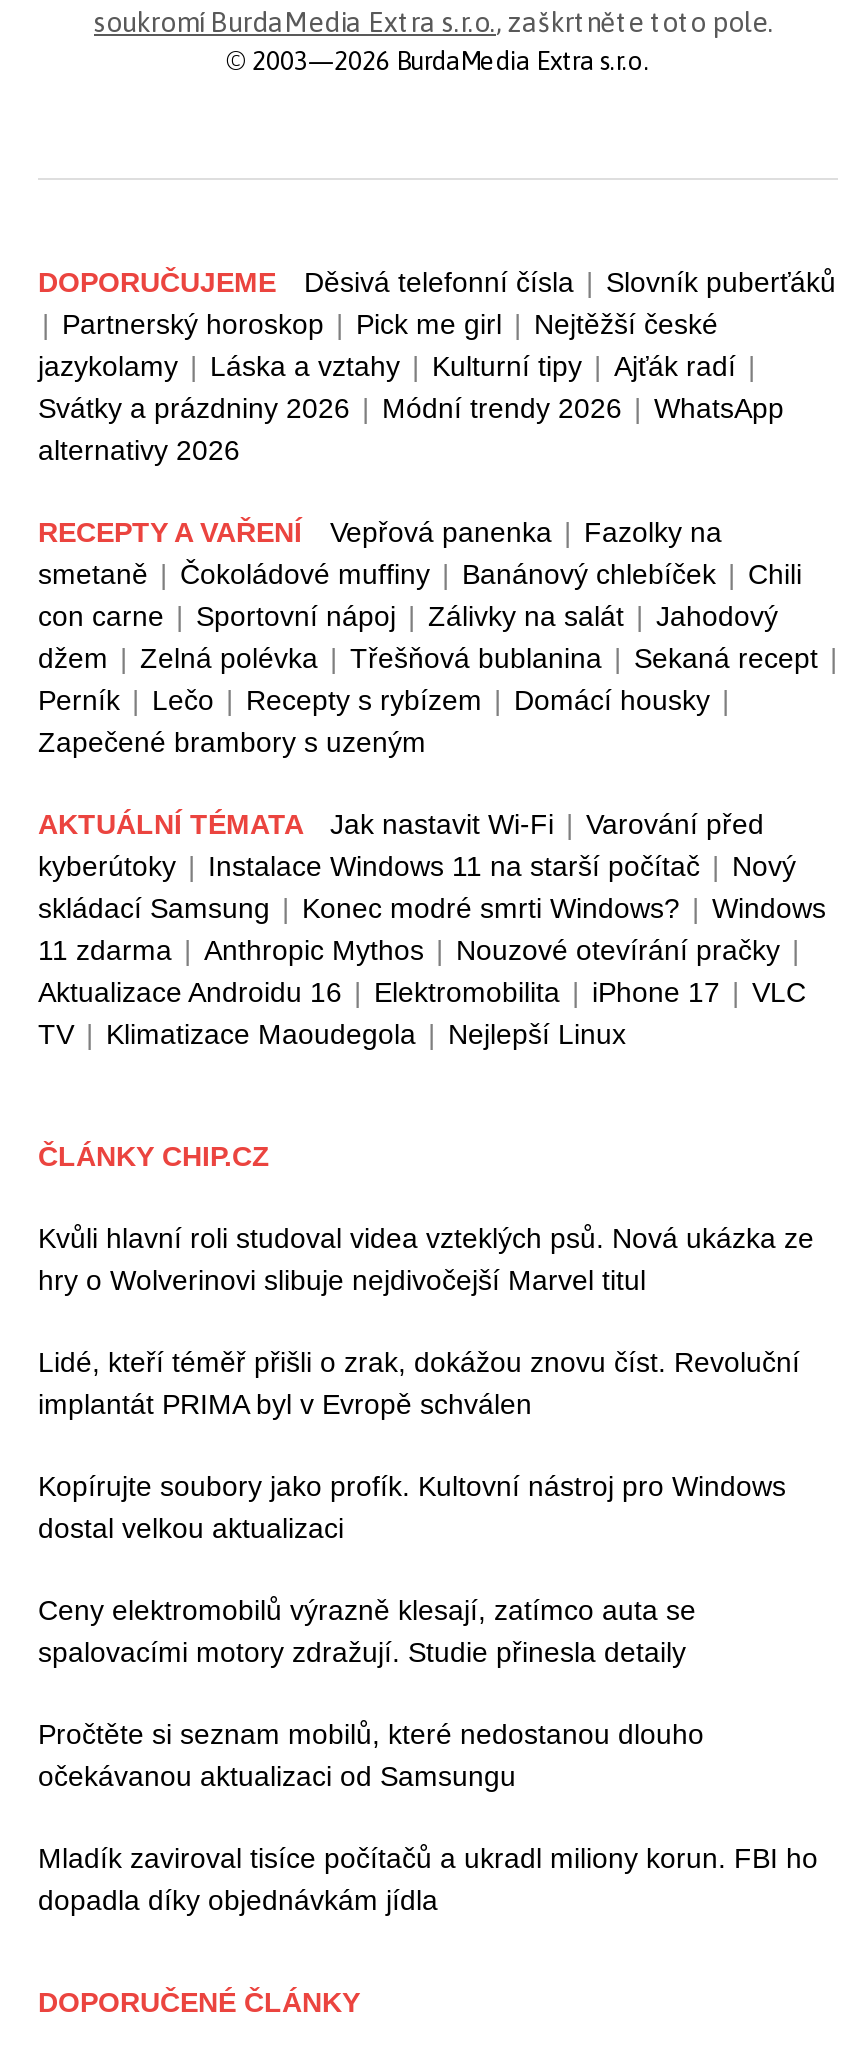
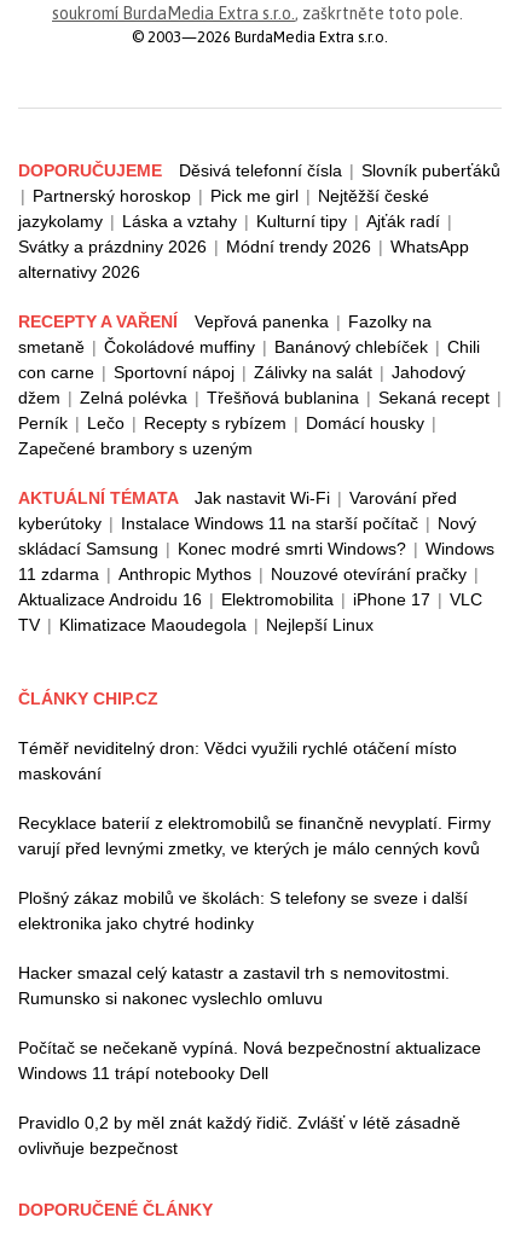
- Kvůli hlavní roli studoval videa vzteklých psů. Nová ukázka ze
- hry o Wolverinovi slibuje nejdivočejší Marvel titul
+ Téměř neviditelný dron: Vědci využili rychlé otáčení místo
+ maskování

- Lidé, kteří téměř přišli o zrak, dokážou znovu číst. Revoluční
- implantát PRIMA byl v Evropě schválen
+ Recyklace baterií z elektromobilů se finančně nevyplatí. Firmy
+ varují před levnými zmetky, ve kterých je málo cenných kovů

- Kopírujte soubory jako profík. Kultovní nástroj pro Windows
- dostal velkou aktualizaci
+ Plošný zákaz mobilů ve školách: S telefony se sveze i další
+ elektronika jako chytré hodinky

- Ceny elektromobilů výrazně klesají, zatímco auta se
- spalovacími motory zdražují. Studie přinesla detaily
+ Hacker smazal celý katastr a zastavil trh s nemovitostmi.
+ Rumunsko si nakonec vyslechlo omluvu

- Pročtěte si seznam mobilů, které nedostanou dlouho
- očekávanou aktualizaci od Samsungu
+ Počítač se nečekaně vypíná. Nová bezpečnostní aktualizace
+ Windows 11 trápí notebooky Dell

- Mladík zaviroval tisíce počítačů a ukradl miliony korun. FBI ho
- dopadla díky objednávkám jídla
+ Pravidlo 0,2 by měl znát každý řidič. Zvlášť v létě zásadně
+ ovlivňuje bezpečnost
